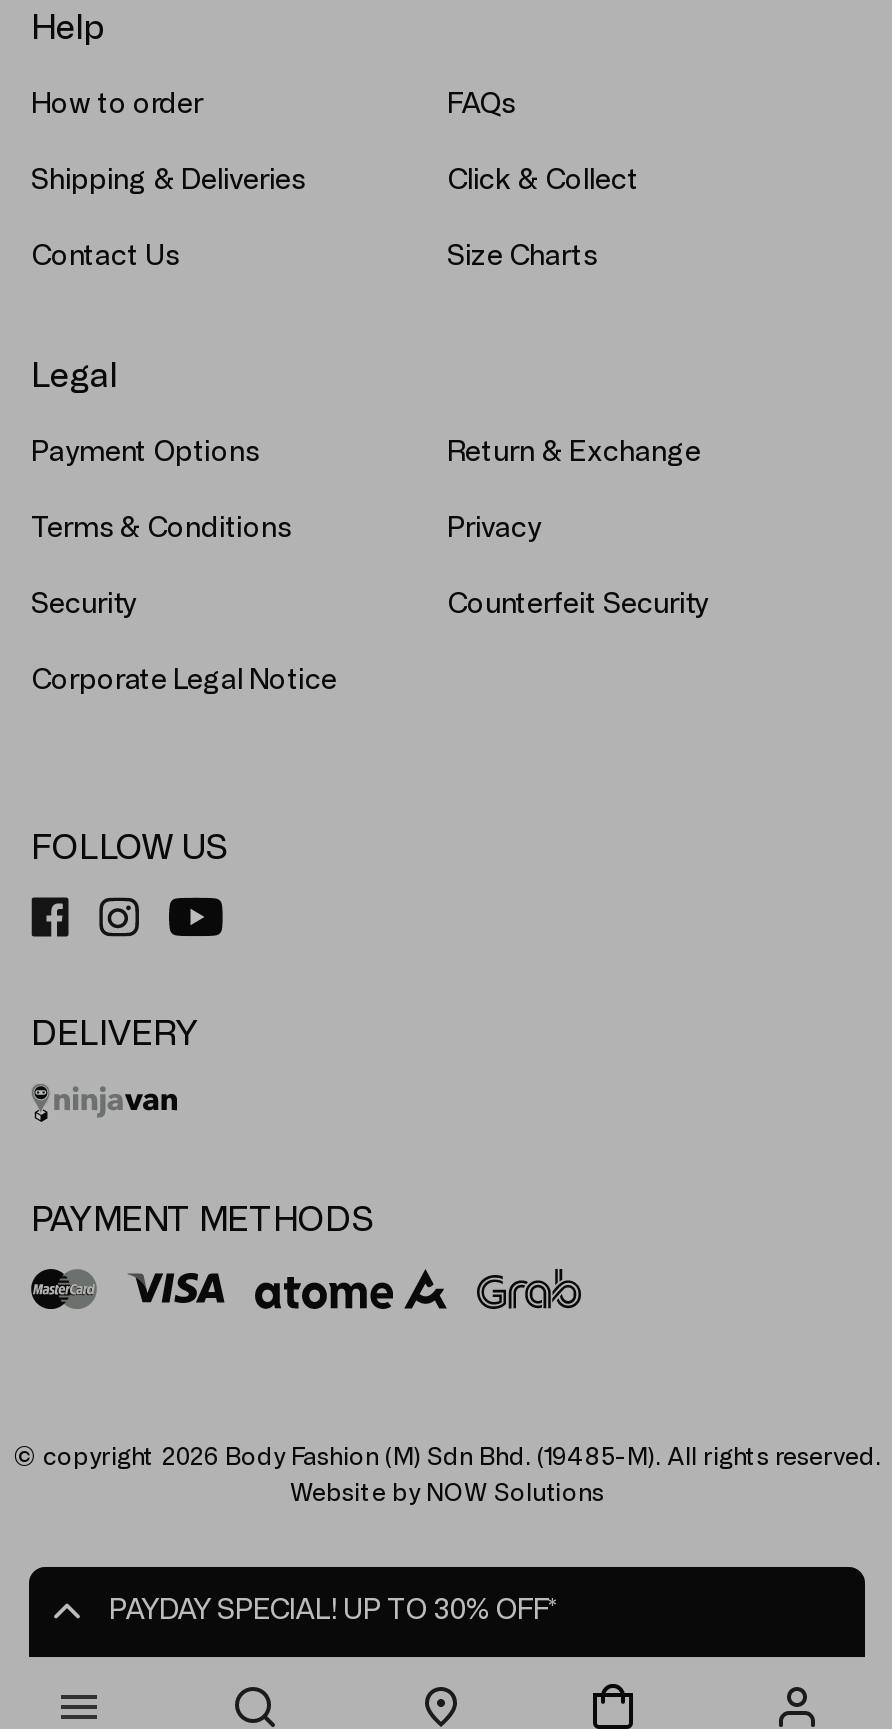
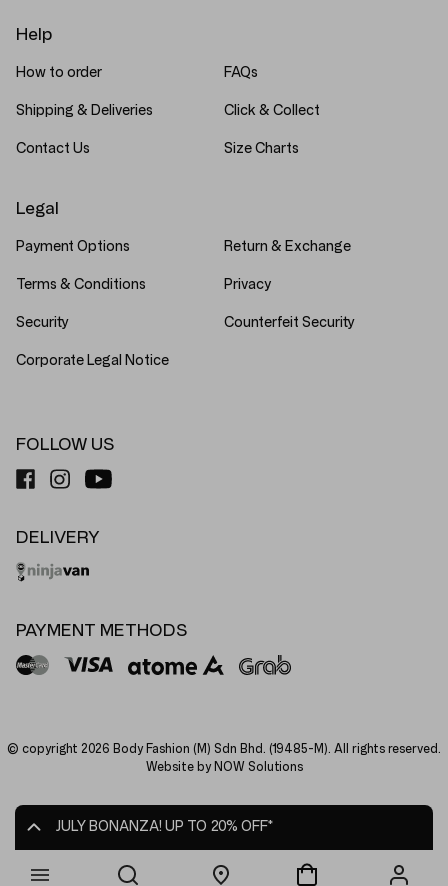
- PAYDAY SPECIAL! UP TO 30% OFF*
+ JULY BONANZA! UP TO 20% OFF*
